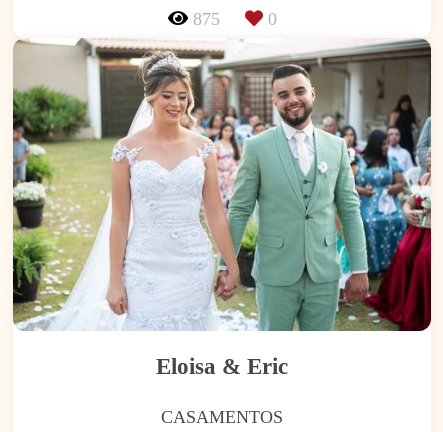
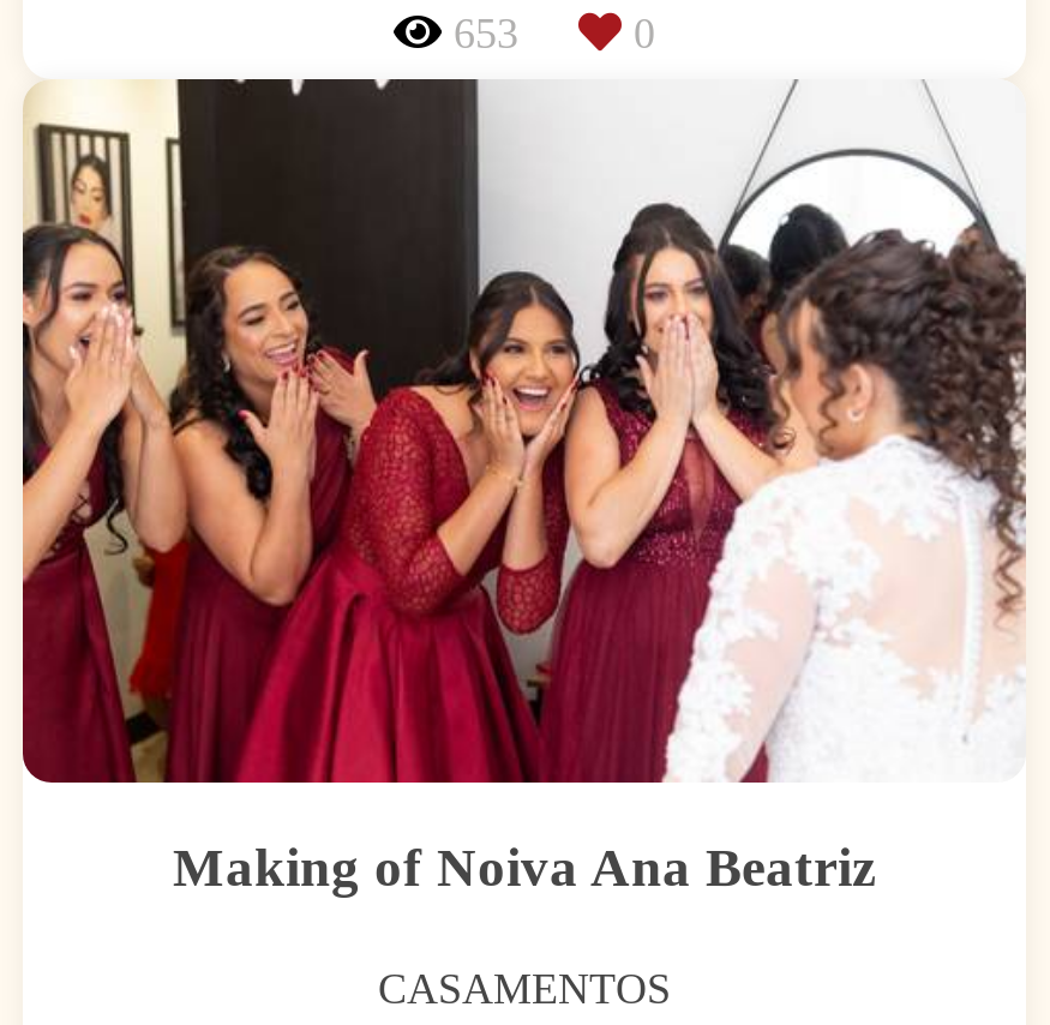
- 875
+ 653

- [image]
- Eloisa & Eric
+ [image]
+ Making of Noiva Ana Beatriz
